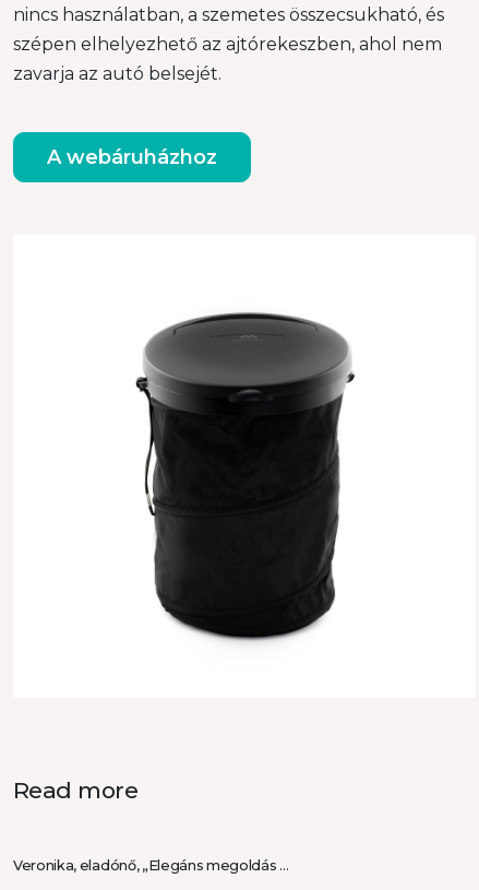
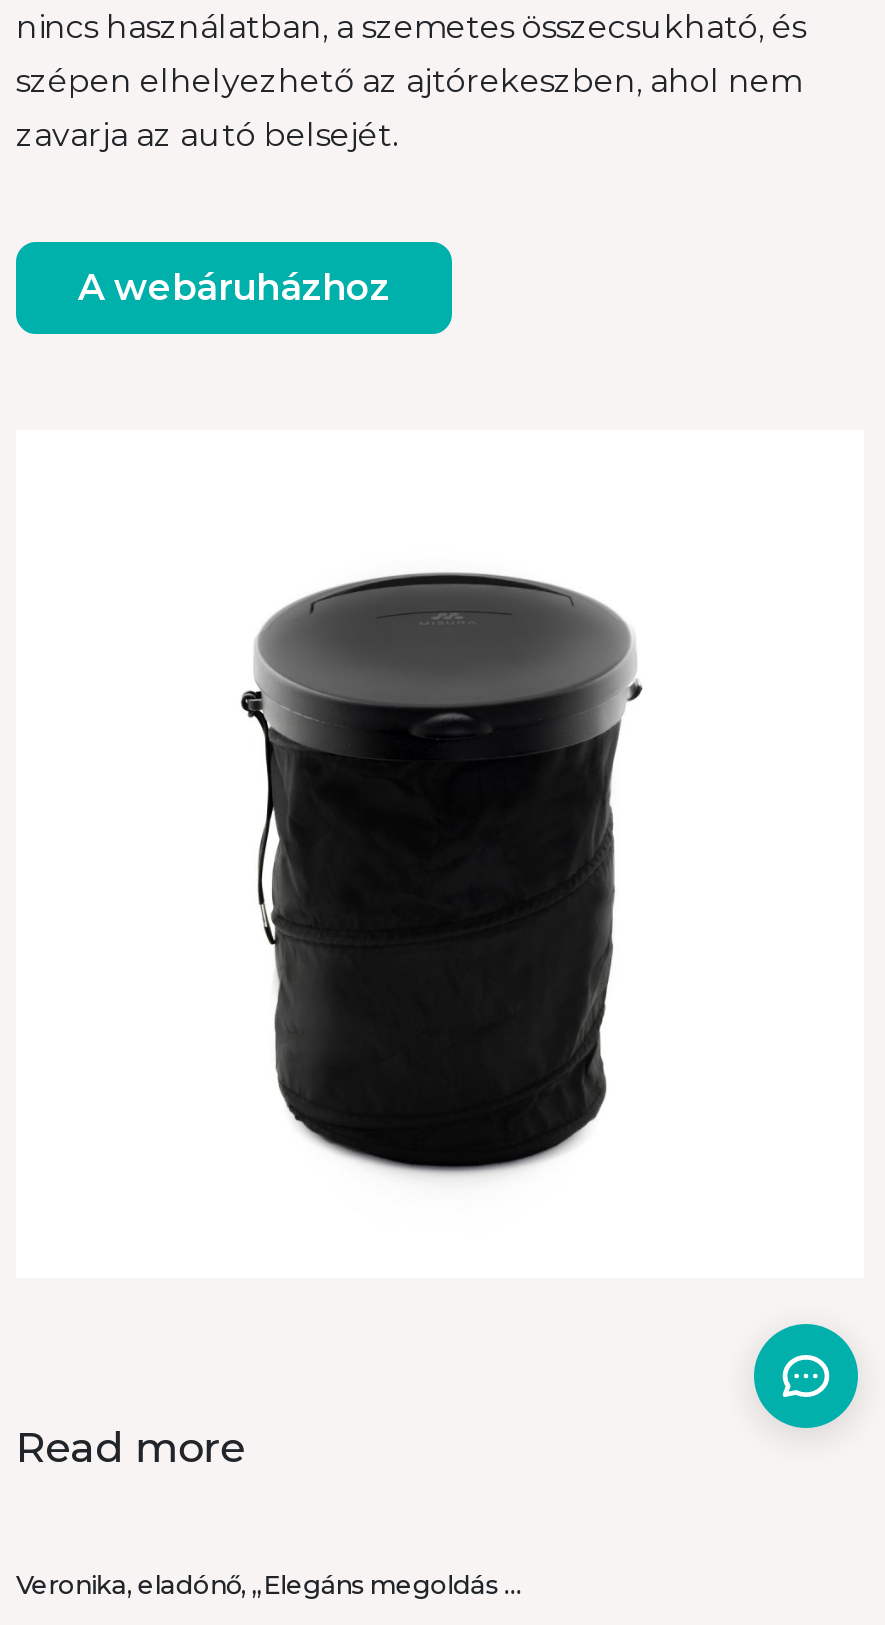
+ [image]
